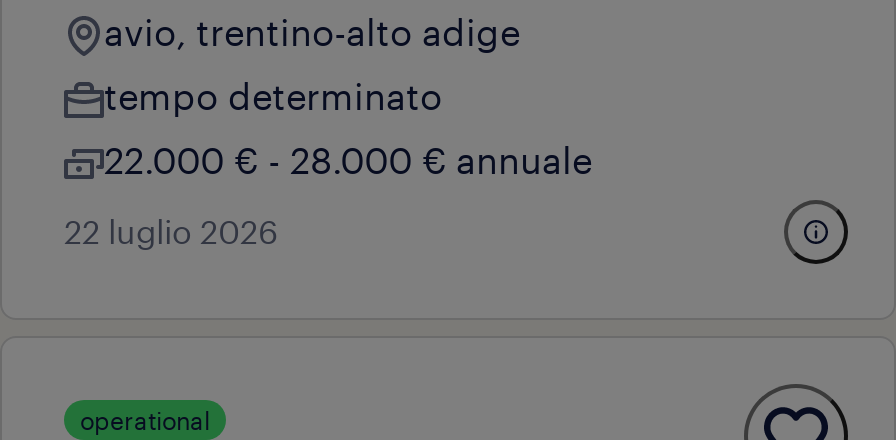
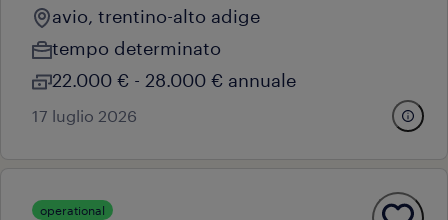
- 22 luglio 2026
+ 17 luglio 2026
